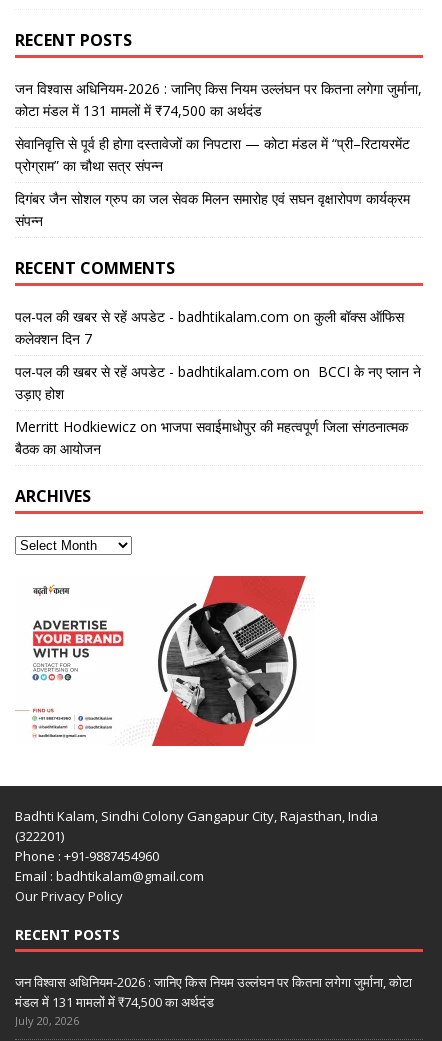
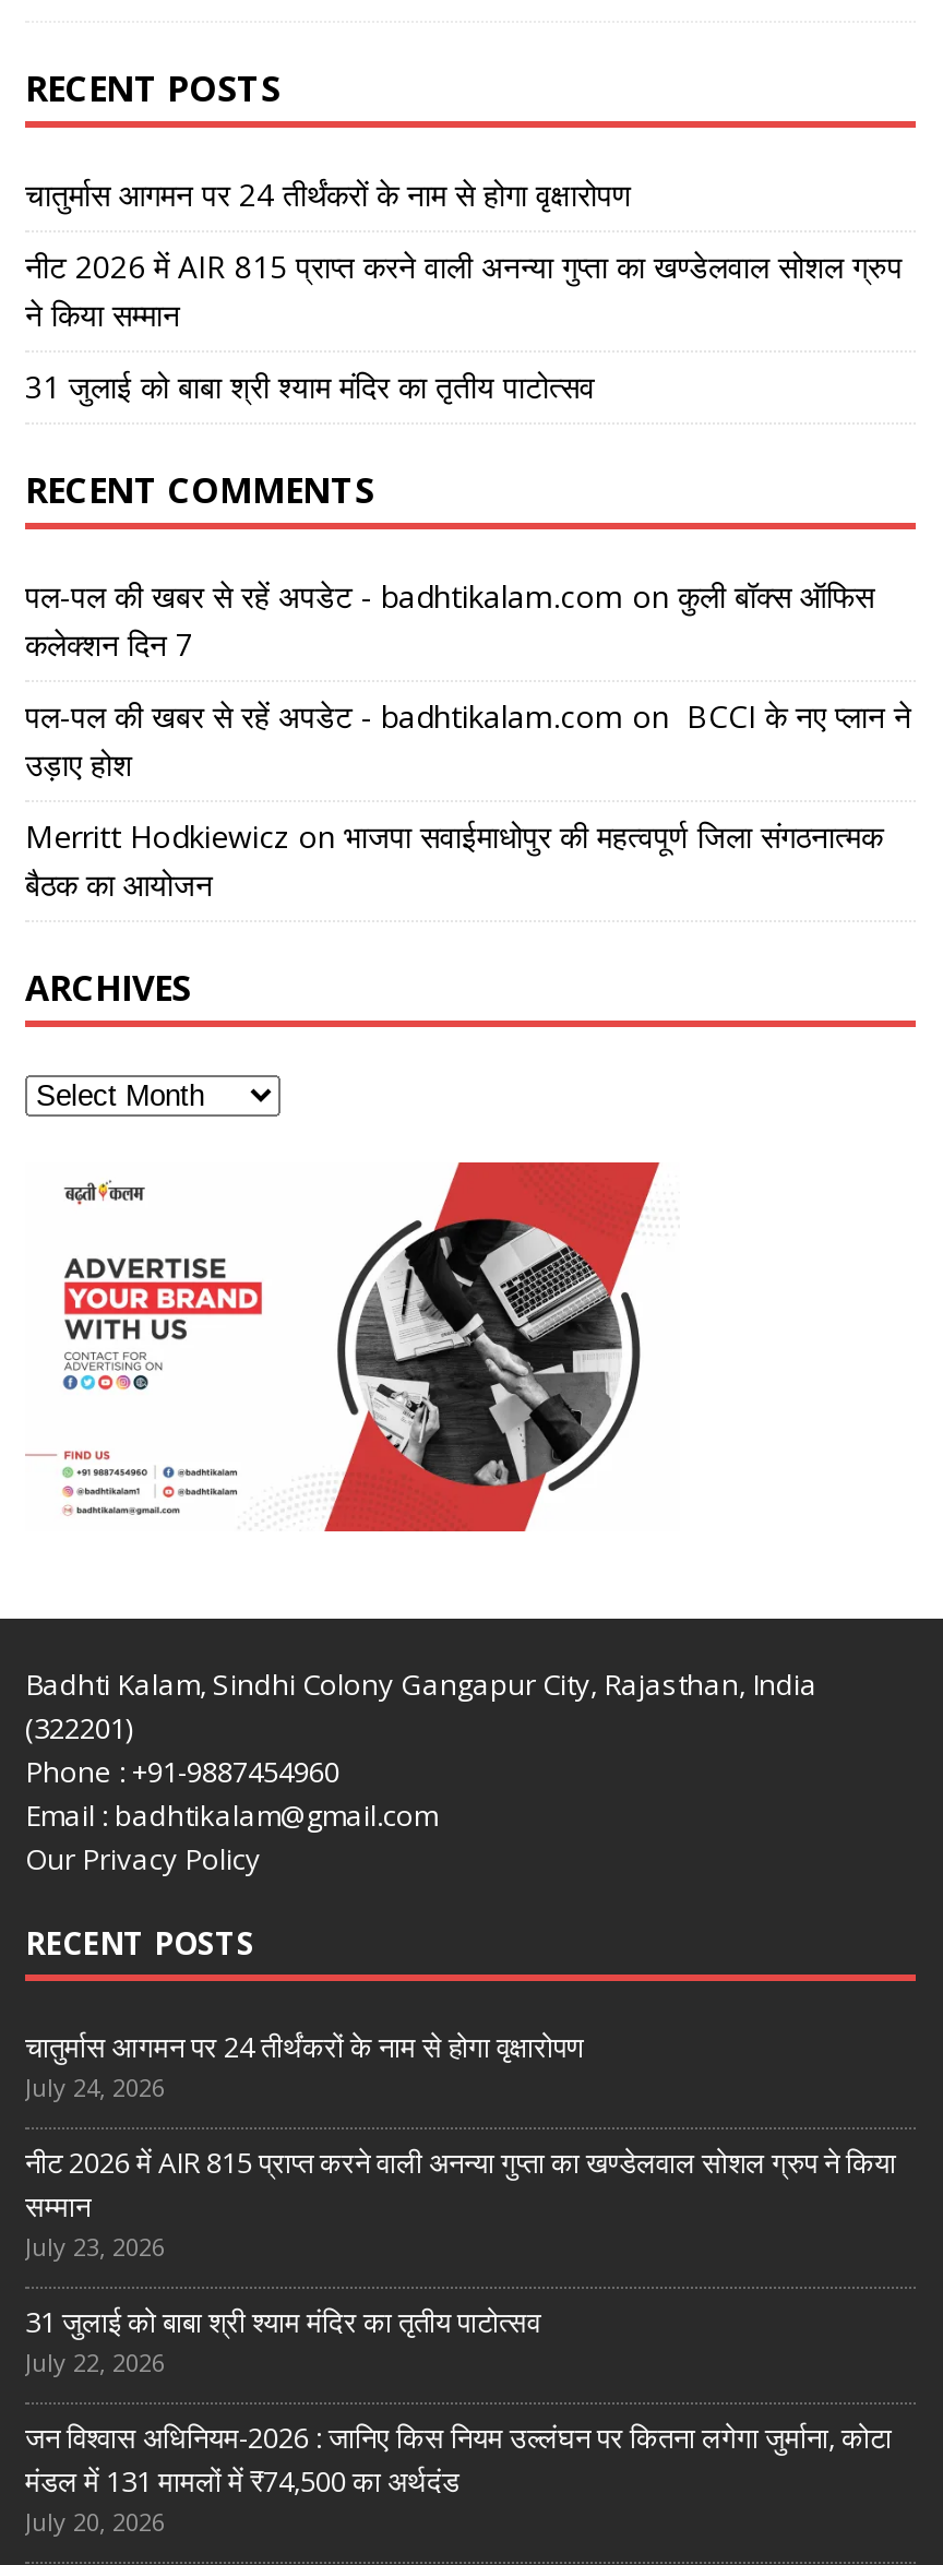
- जन विश्वास अधिनियम-2026 : जानिए किस नियम उल्लंघन पर कितना लगेगा जुर्माना,
- कोटा मंडल में 131 मामलों में ₹74,500 का अर्थदंड
+ चातुर्मास आगमन पर 24 तीर्थंकरों के नाम से होगा वृक्षारोपण

- सेवानिवृत्ति से पूर्व ही होगा दस्तावेजों का निपटारा — कोटा मंडल में “प्री–रिटायरमेंट
- प्रोग्राम” का चौथा सत्र संपन्न
+ नीट 2026 में AIR 815 प्राप्त करने वाली अनन्या गुप्ता का खण्डेलवाल सोशल ग्रुप
+ ने किया सम्मान

- दिगंबर जैन सोशल ग्रुप का जल सेवक मिलन समारोह एवं सघन वृक्षारोपण कार्यक्रम
- संपन्न
+ 31 जुलाई को बाबा श्री श्याम मंदिर का तृतीय पाटोत्सव

moved up: [image] | RECENT COMMENTS | पल-पल की खबर से रहें अपडेट - badhtikalam.com on कुली बॉक्स ऑफिस | ... | Our Privacy Policy | RECENT POSTS

+ चातुर्मास आगमन पर 24 तीर्थंकरों के नाम से होगा वृक्षारोपण
+ July 24, 2026
+ नीट 2026 में AIR 815 प्राप्त करने वाली अनन्या गुप्ता का खण्डेलवाल सोशल ग्रुप ने किया
+ सम्मान
+ July 23, 2026
+ 31 जुलाई को बाबा श्री श्याम मंदिर का तृतीय पाटोत्सव
+ July 22, 2026
